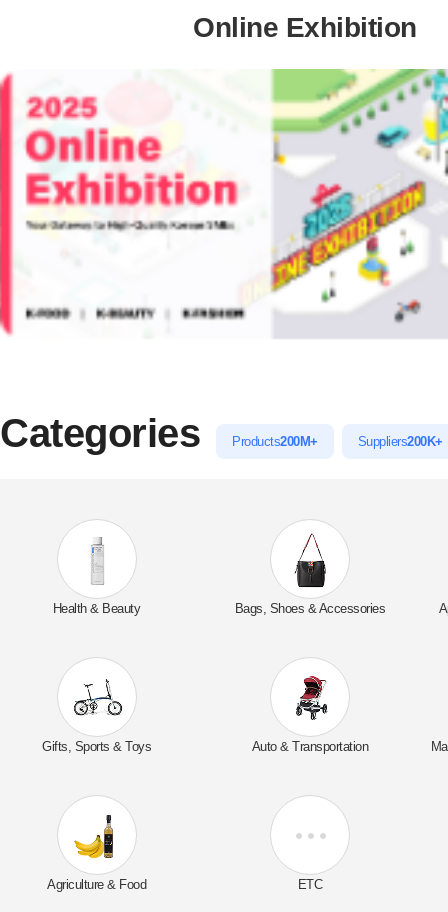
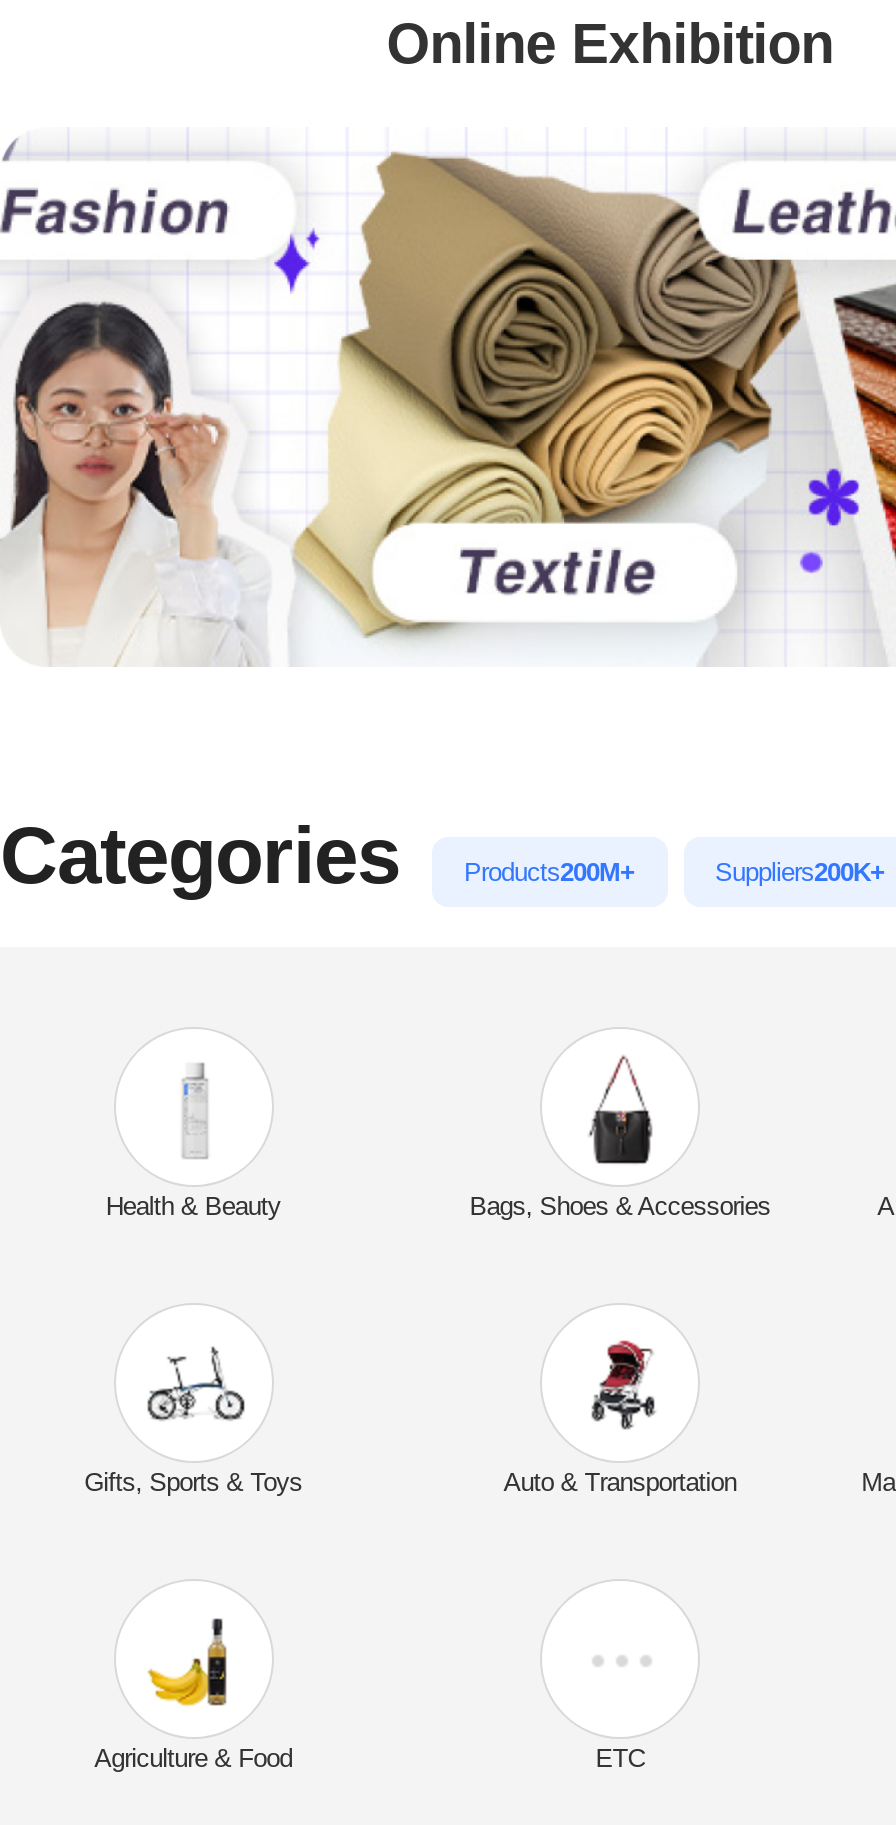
- [image]
+ [image]
